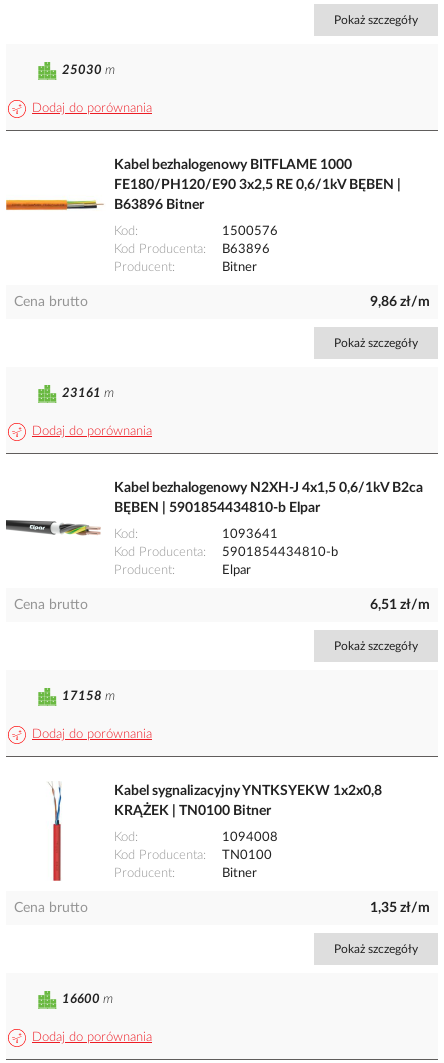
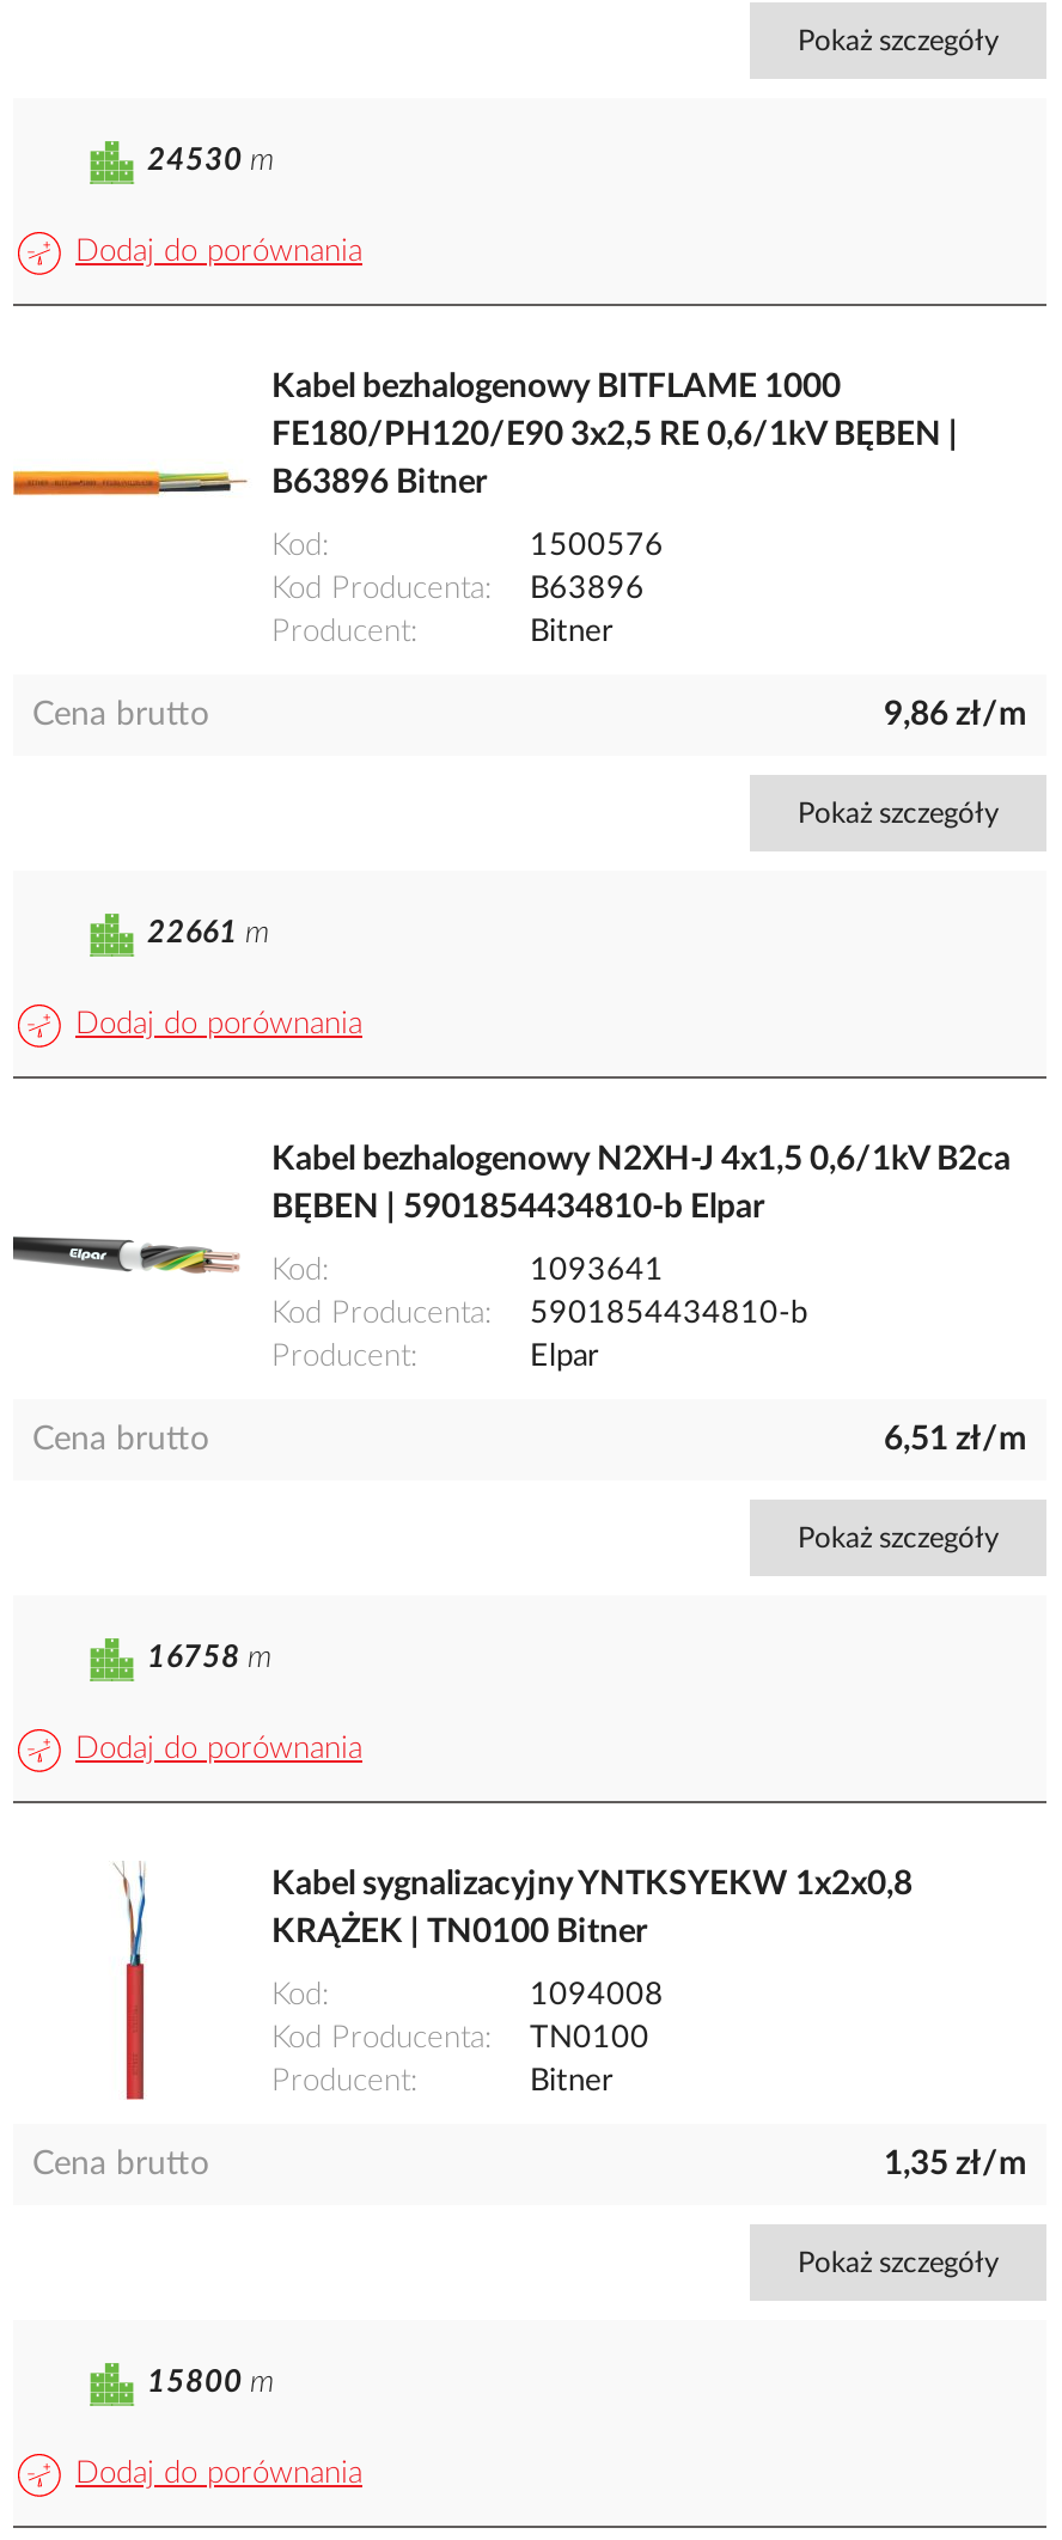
- 25030 m
+ 24530 m

- 23161 m
+ 22661 m

- 17158 m
+ 16758 m

- 16600 m
+ 15800 m
